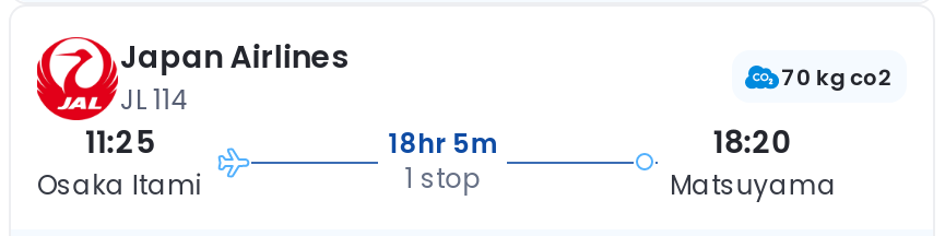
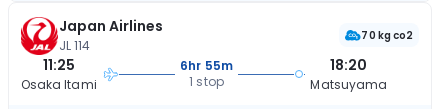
- 18hr 5m
+ 6hr 55m
